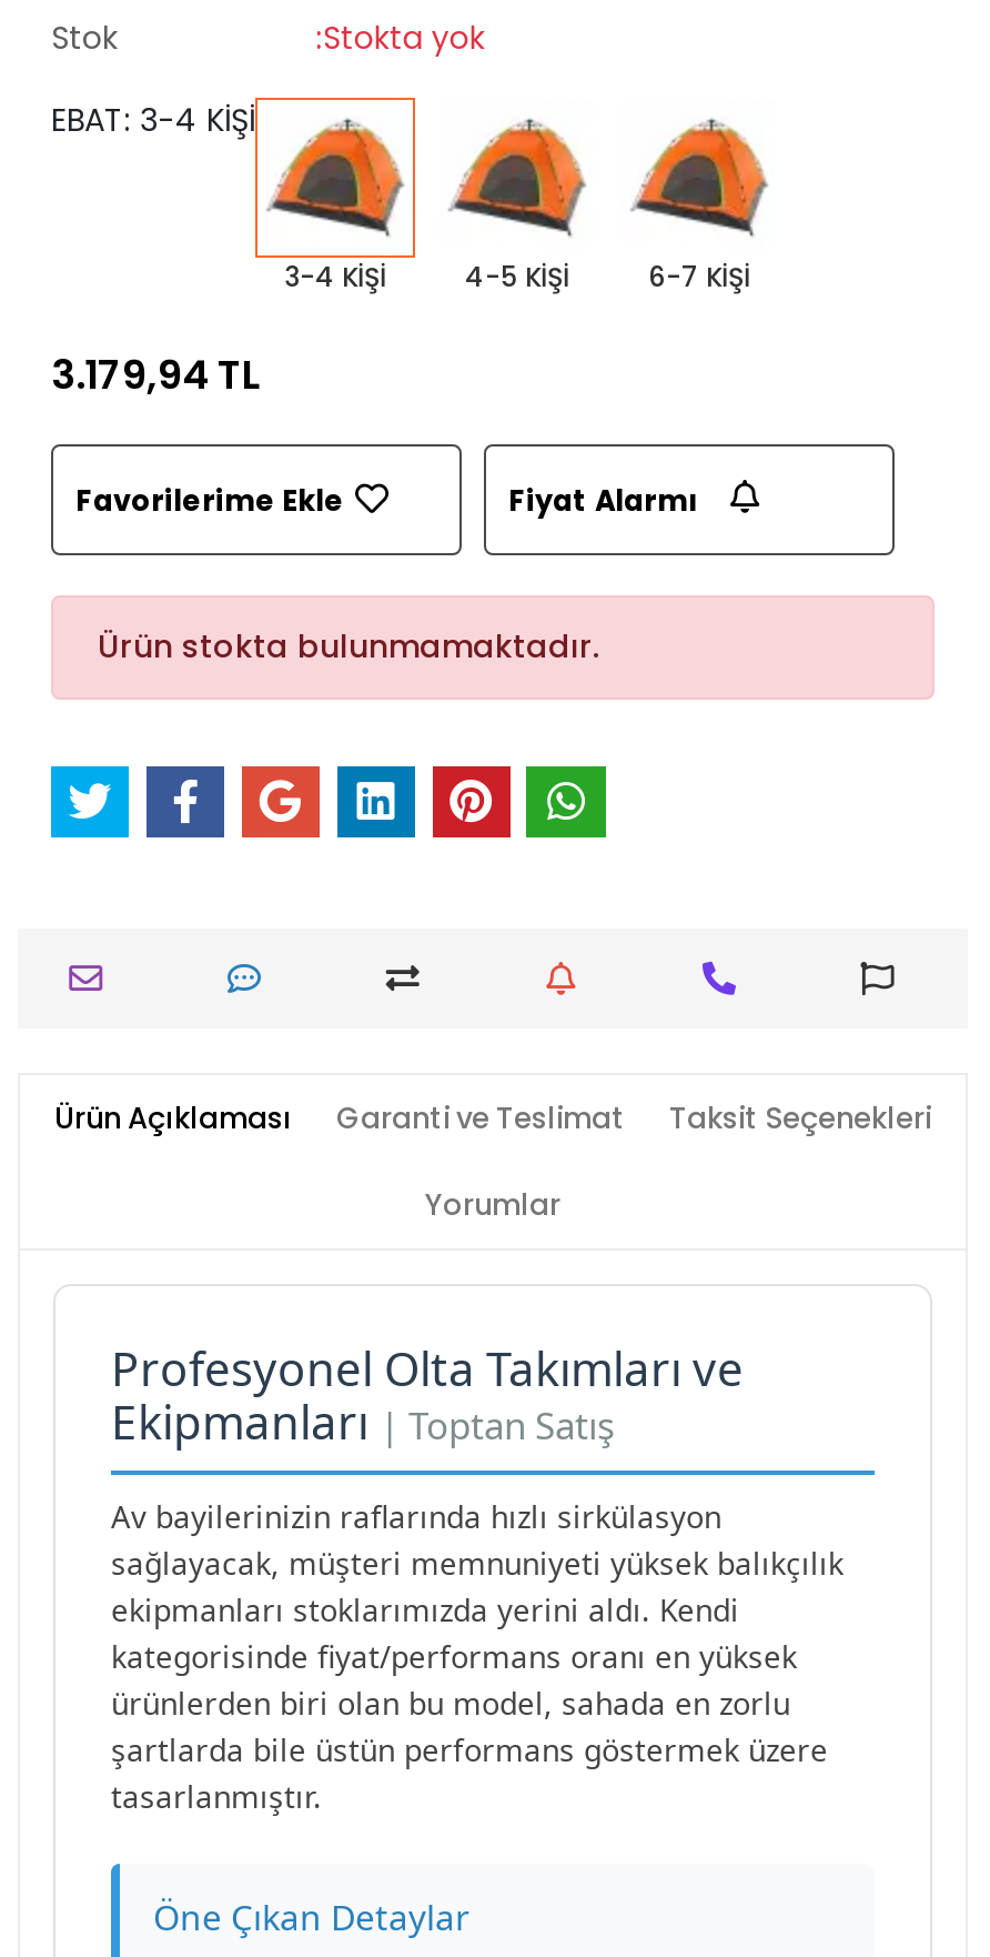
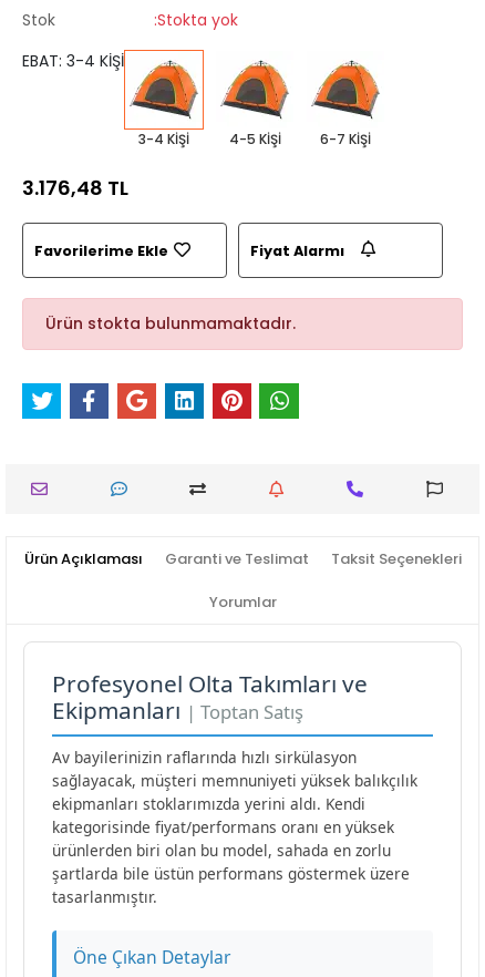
- 3.179,94 TL
+ 3.176,48 TL
